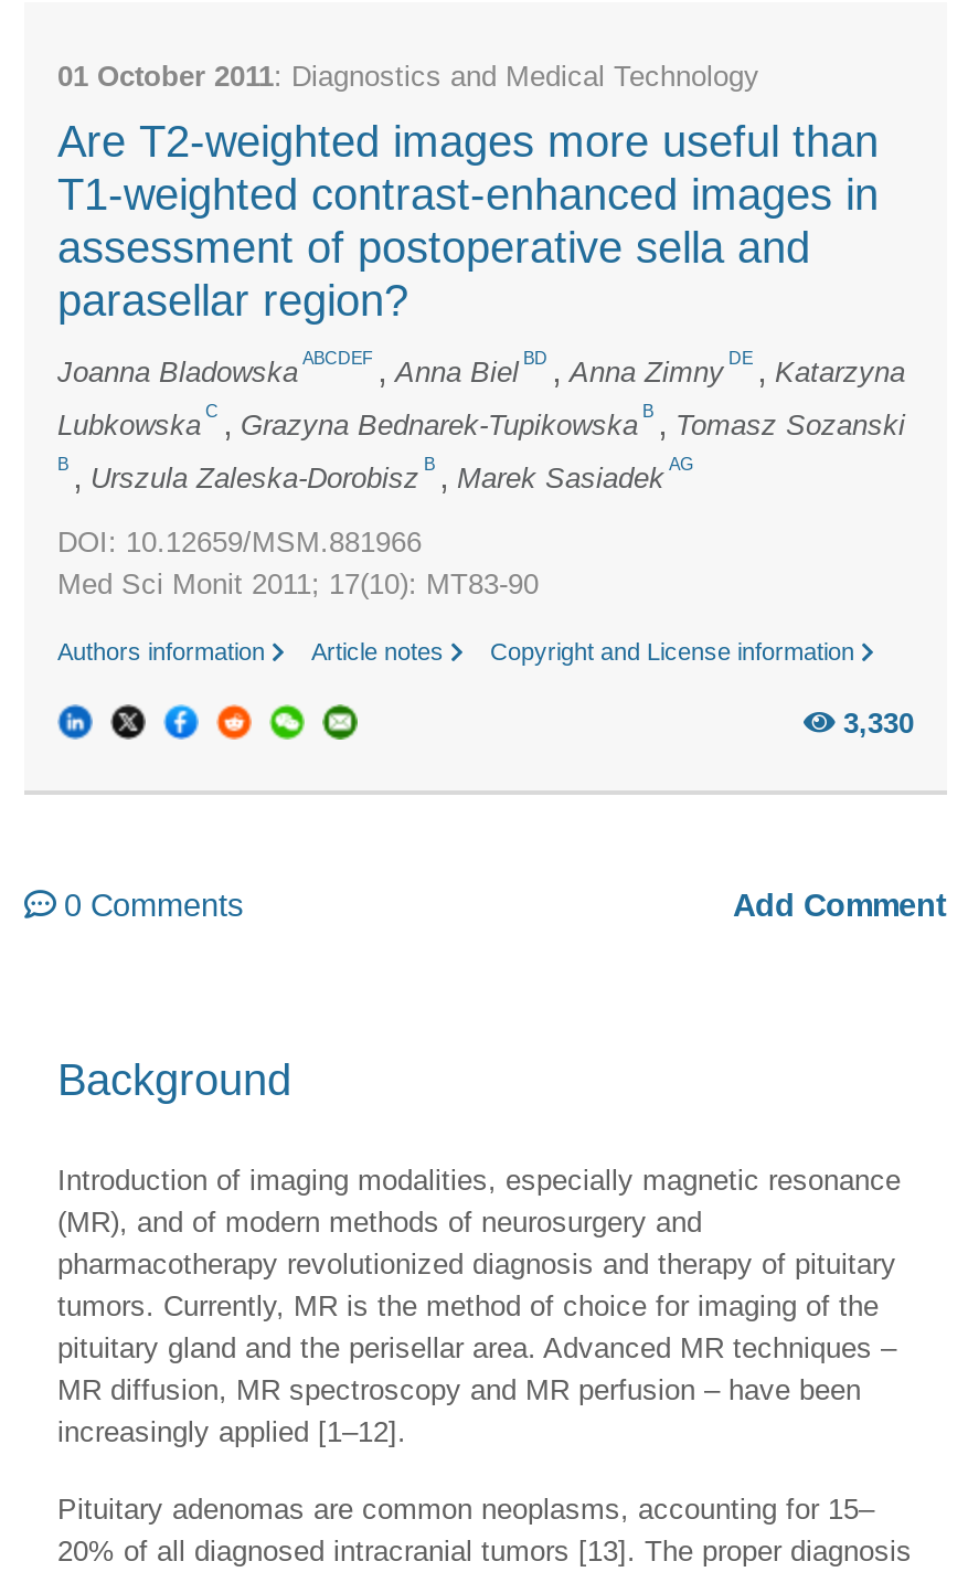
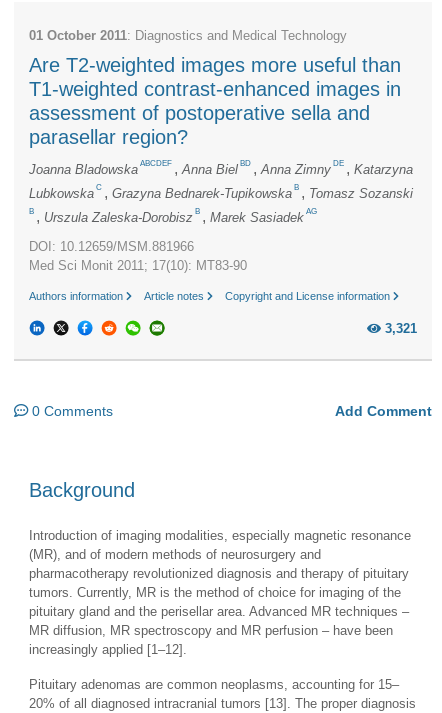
- 3,330
+ 3,321
